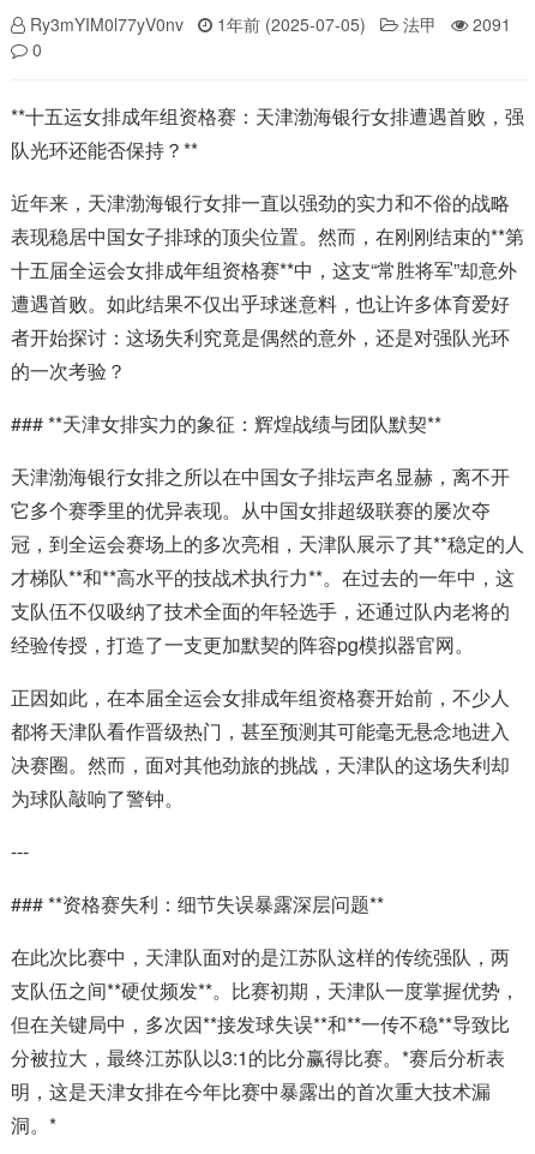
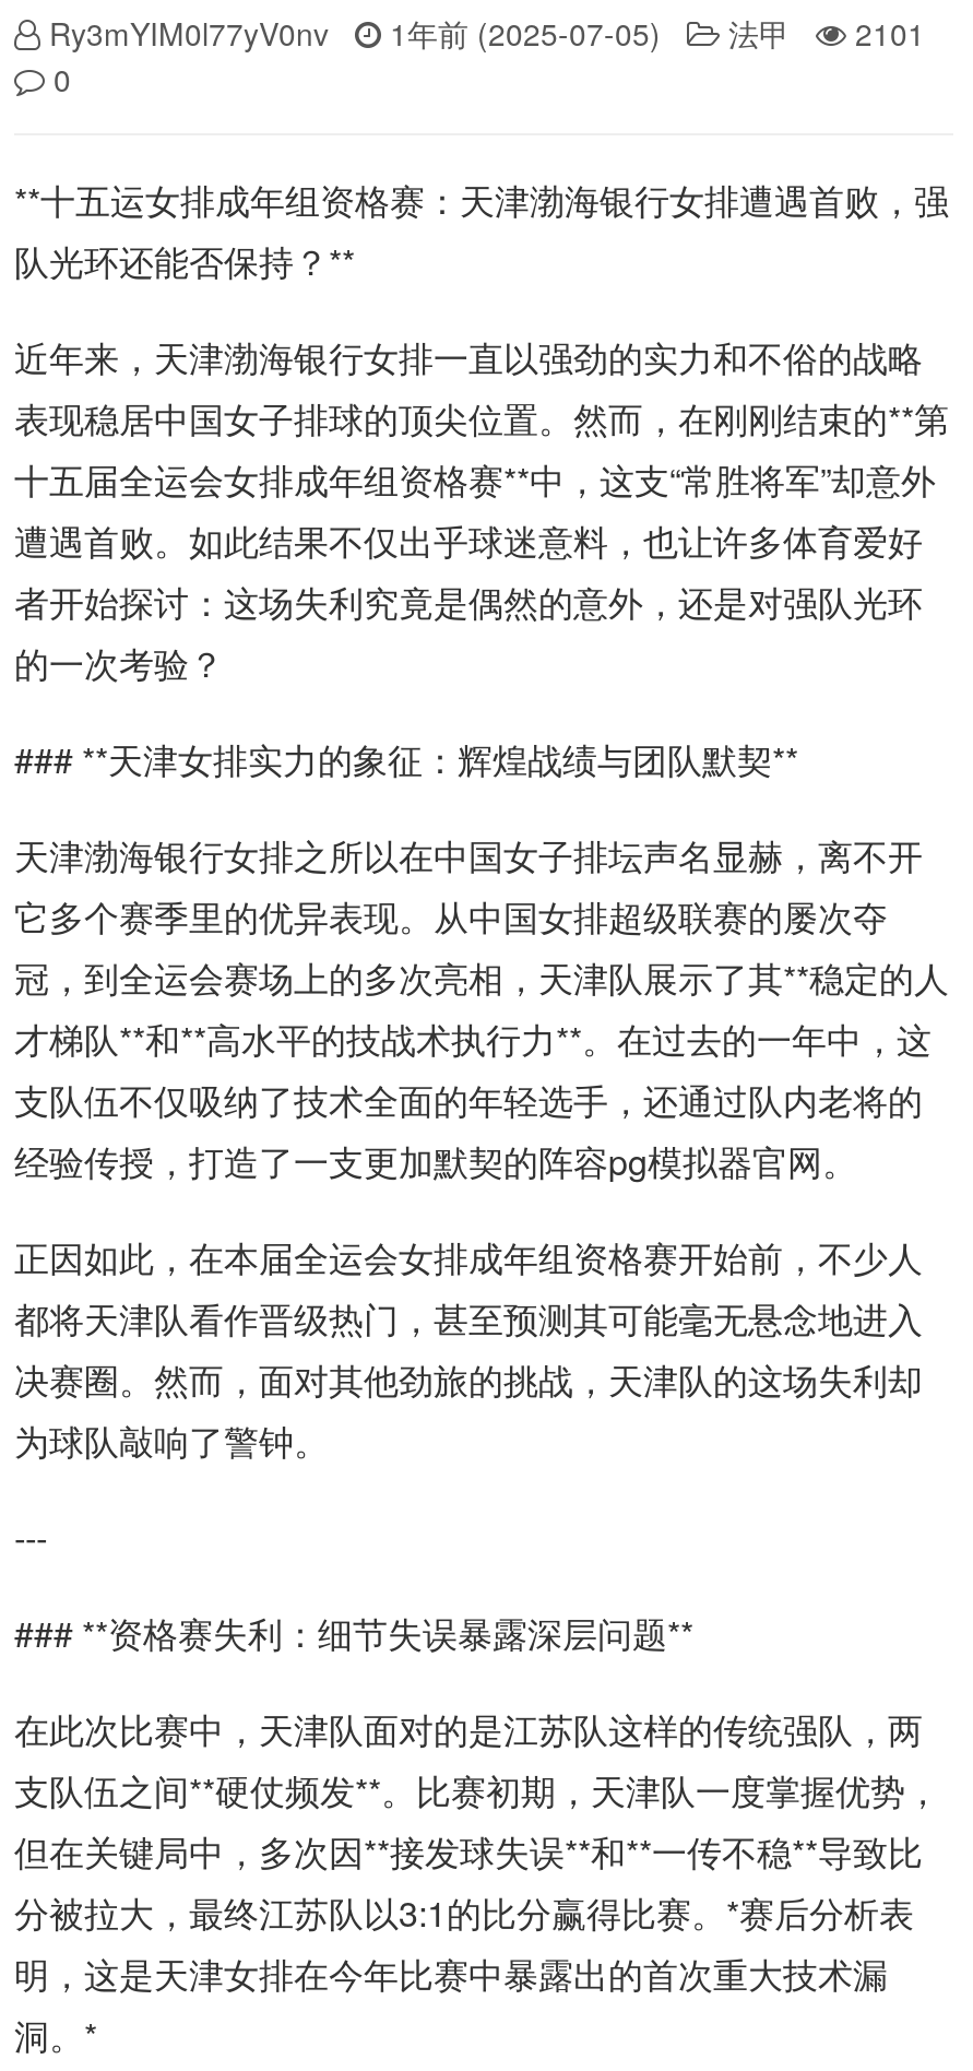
- Ry3mYIM0l77yV0nv 1年前 (2025-07-05) 法甲 2091
+ Ry3mYIM0l77yV0nv 1年前 (2025-07-05) 法甲 2101
